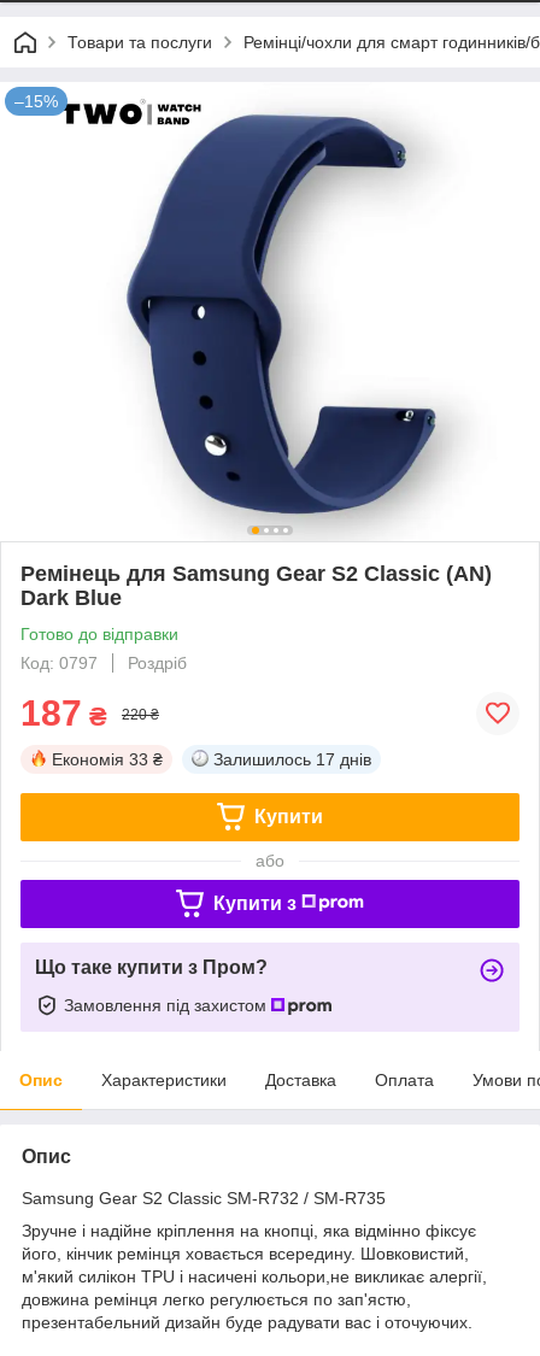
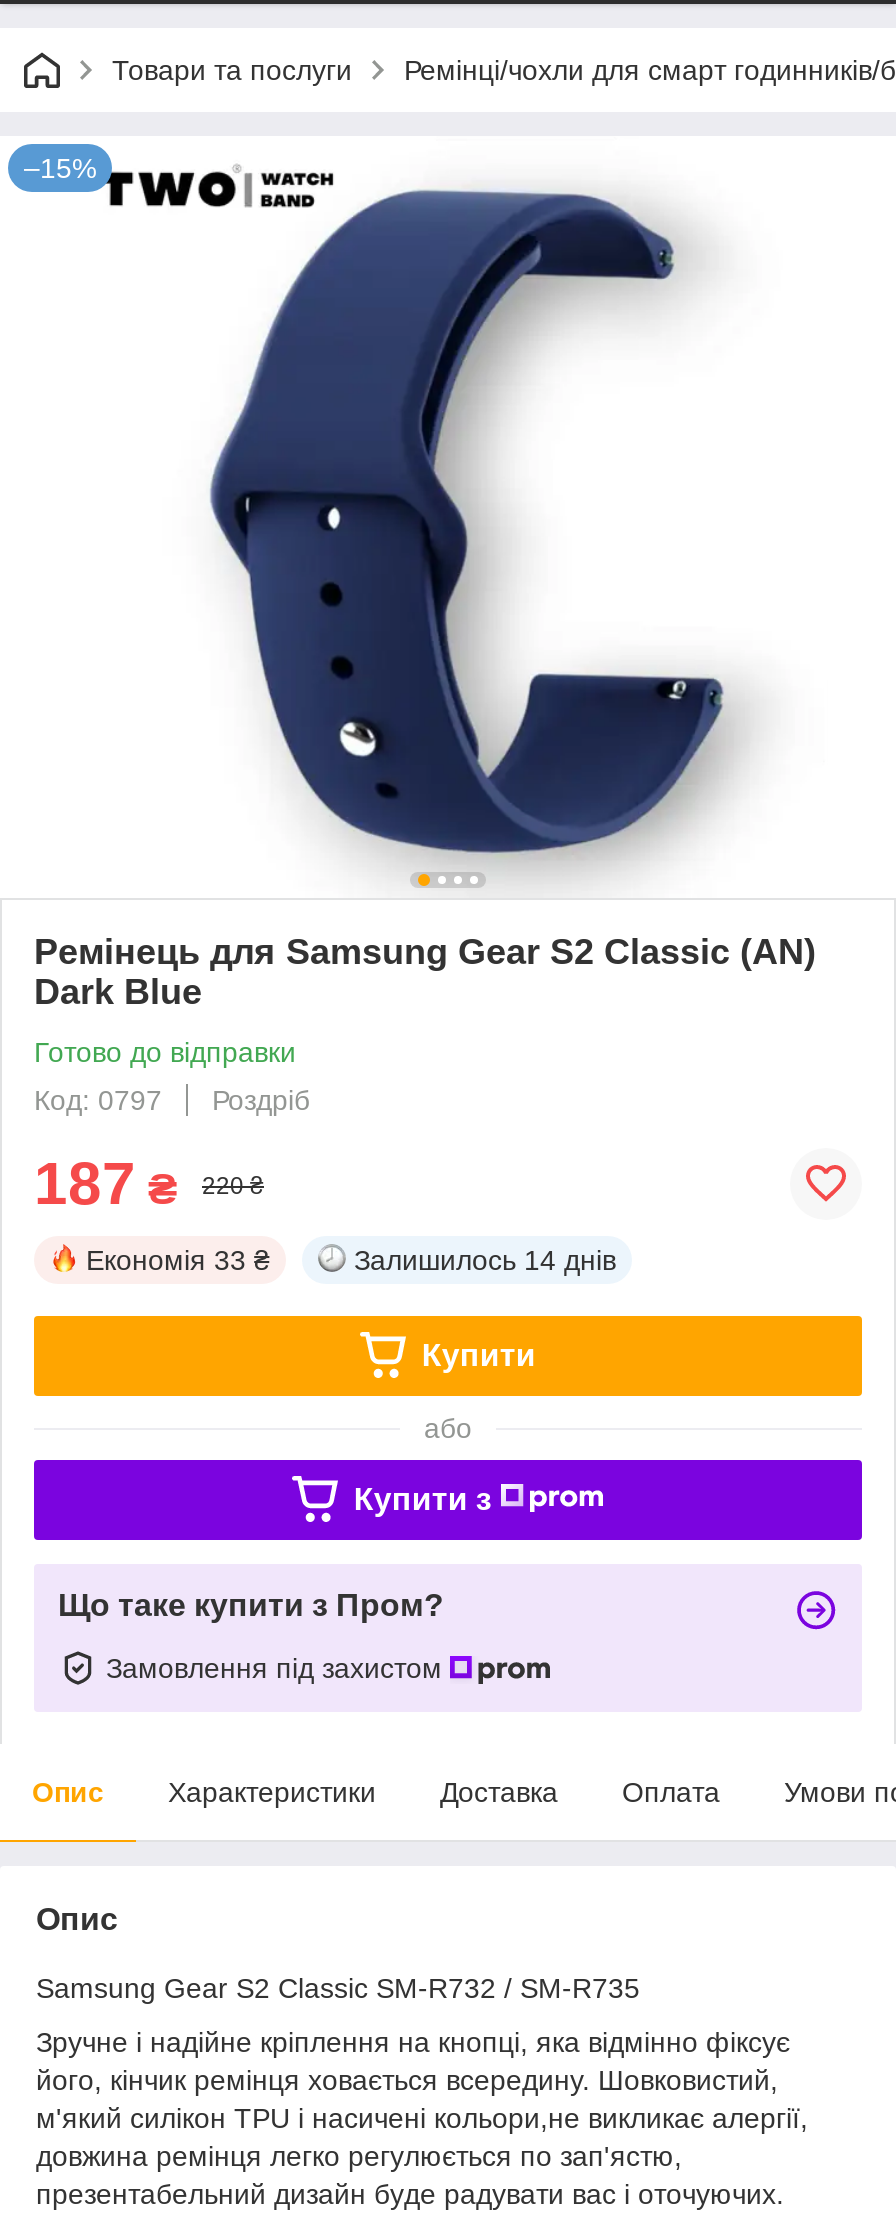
- Залишилось 17 днів
+ Залишилось 14 днів
